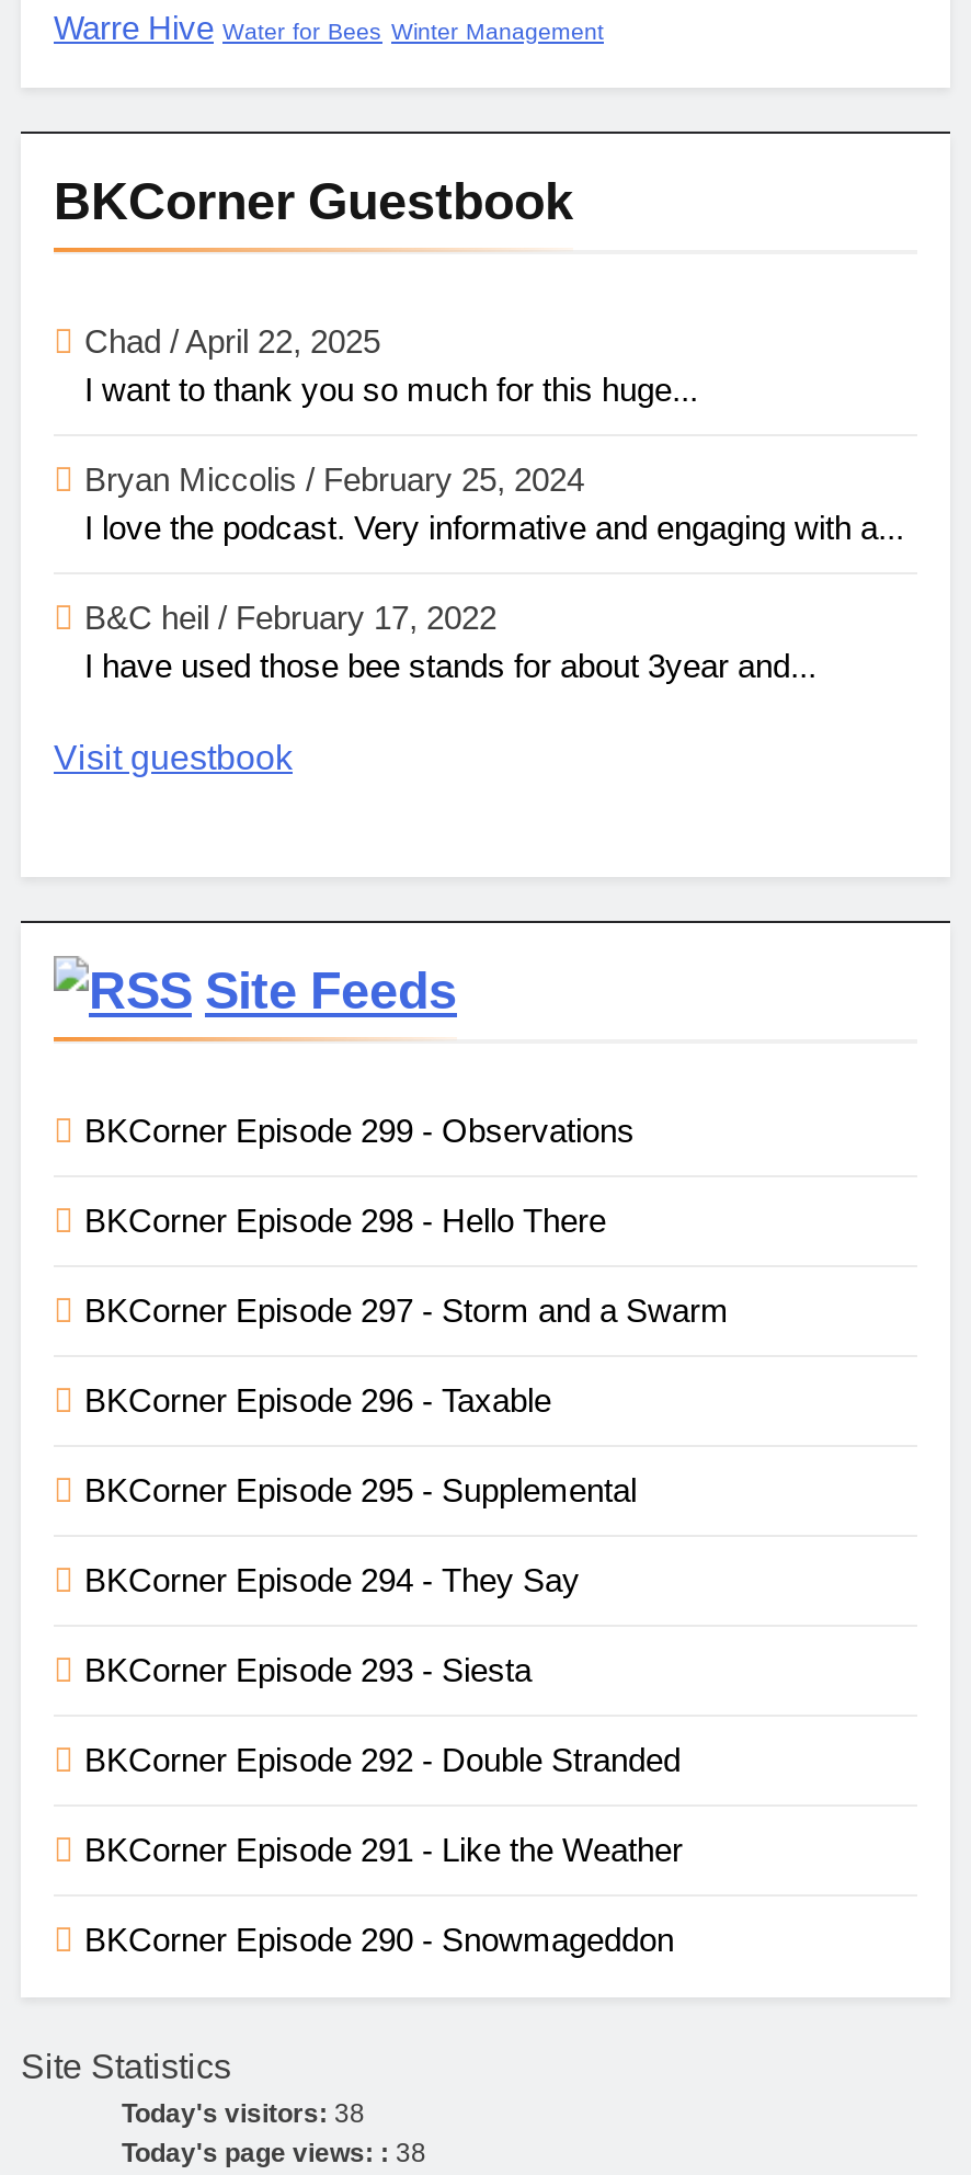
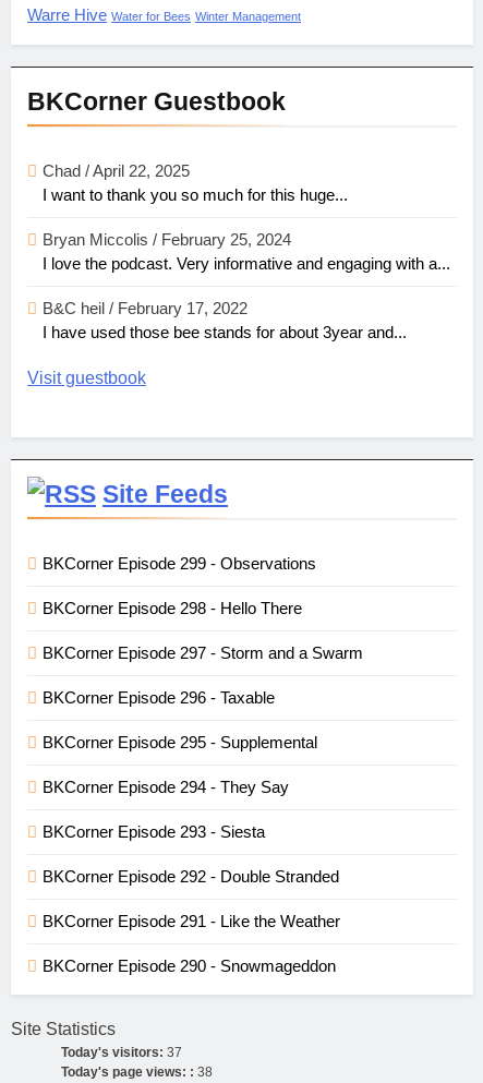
- Today's visitors: 38
+ Today's visitors: 37
